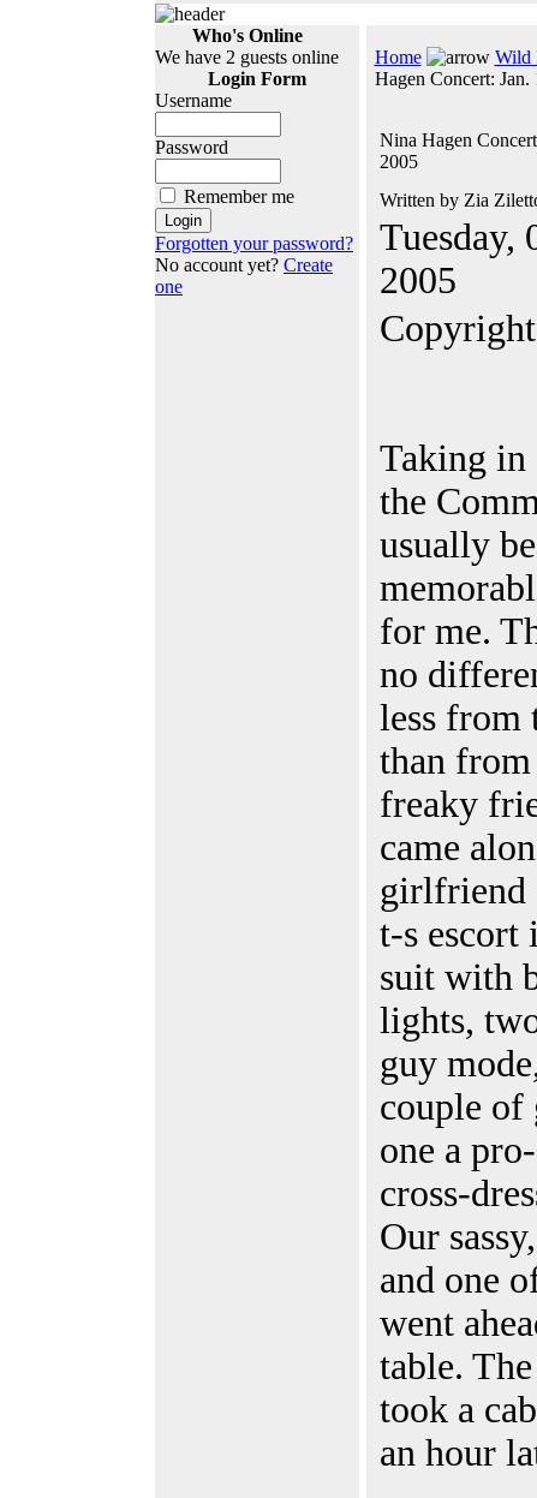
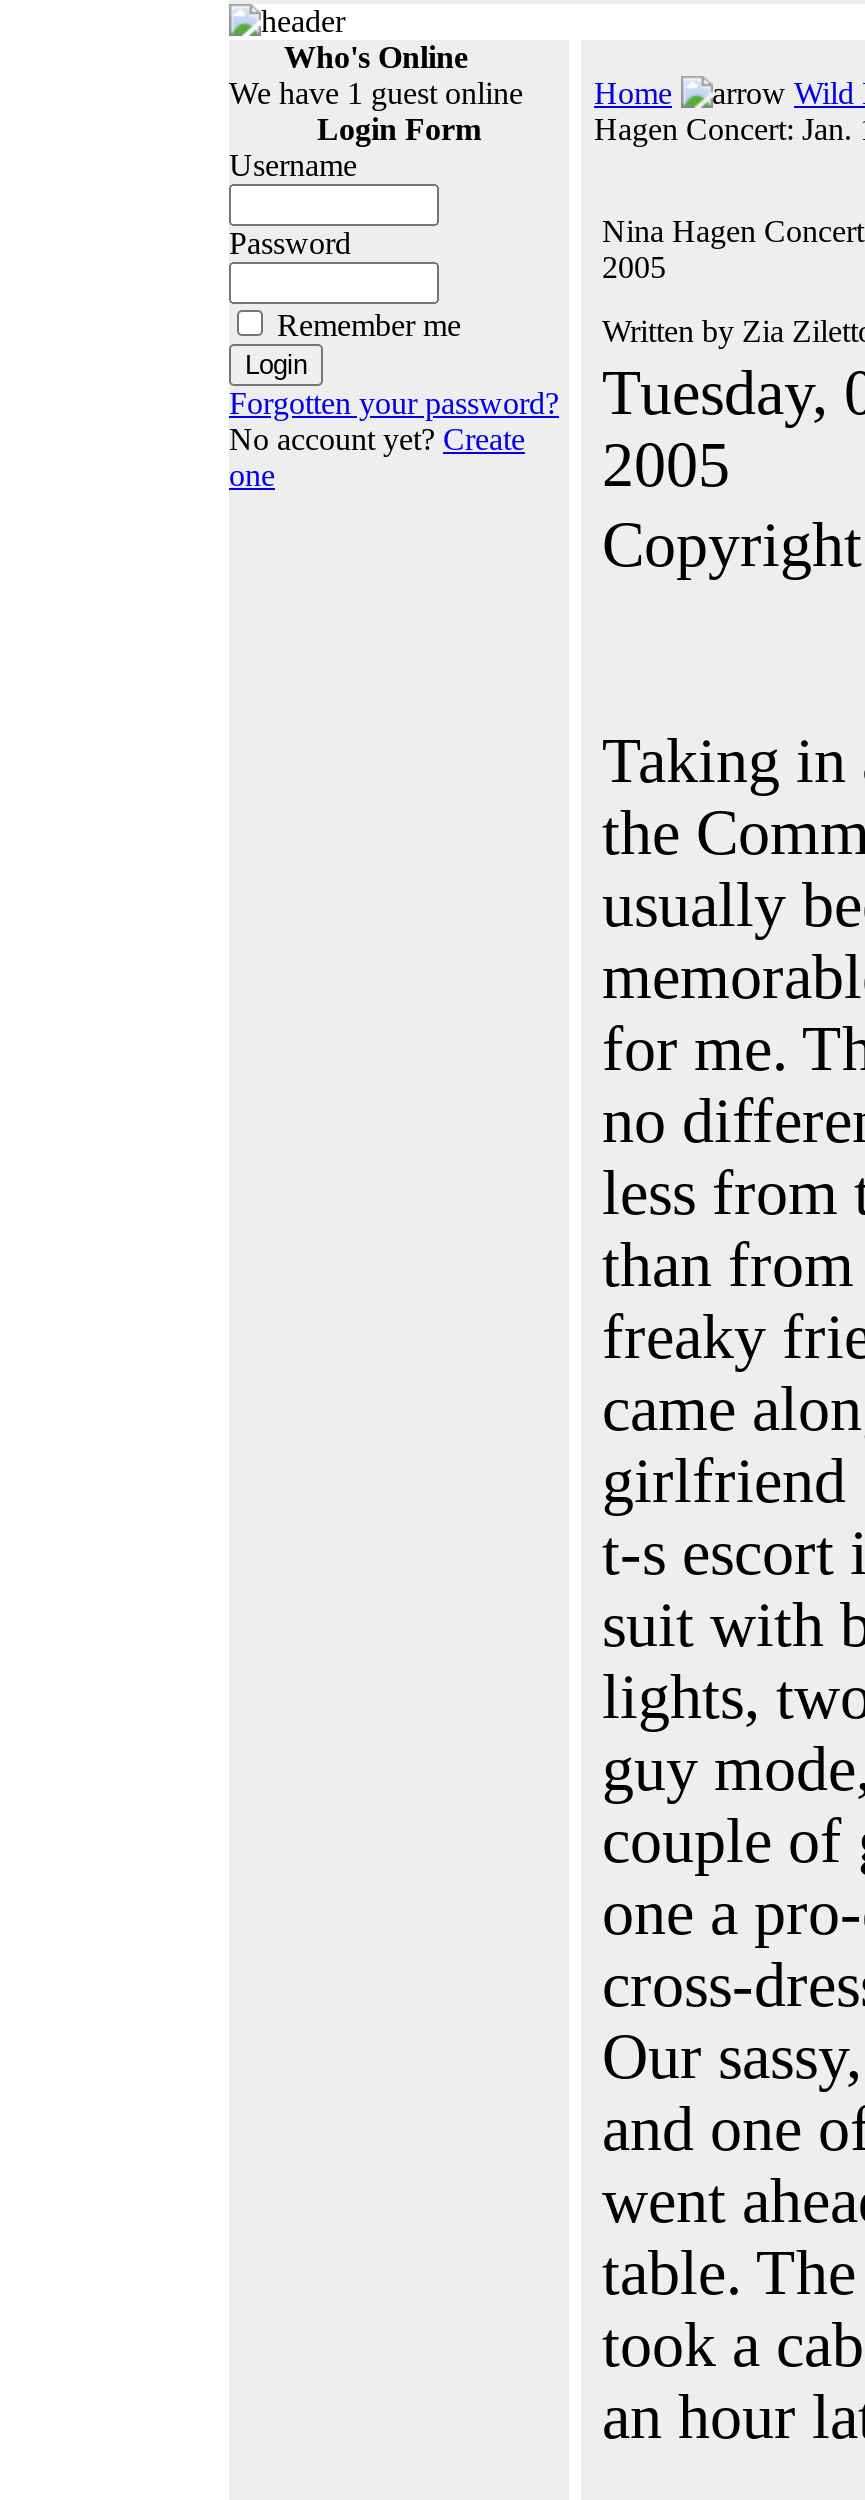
- We have 2 guests online
+ We have 1 guest online
